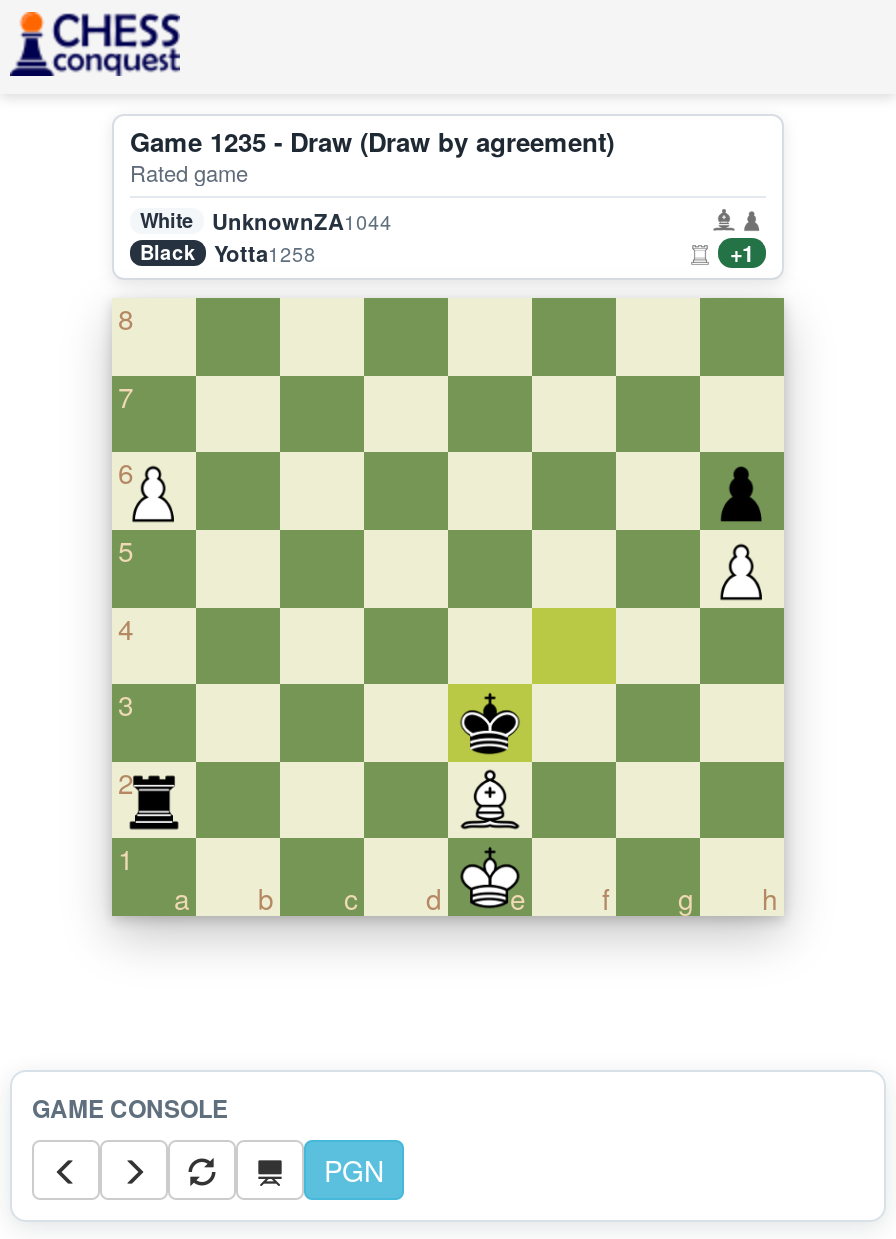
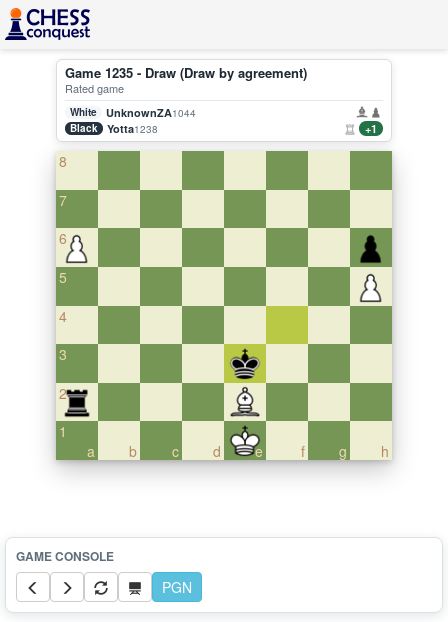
- Black Yotta1258
+ Black Yotta1238
